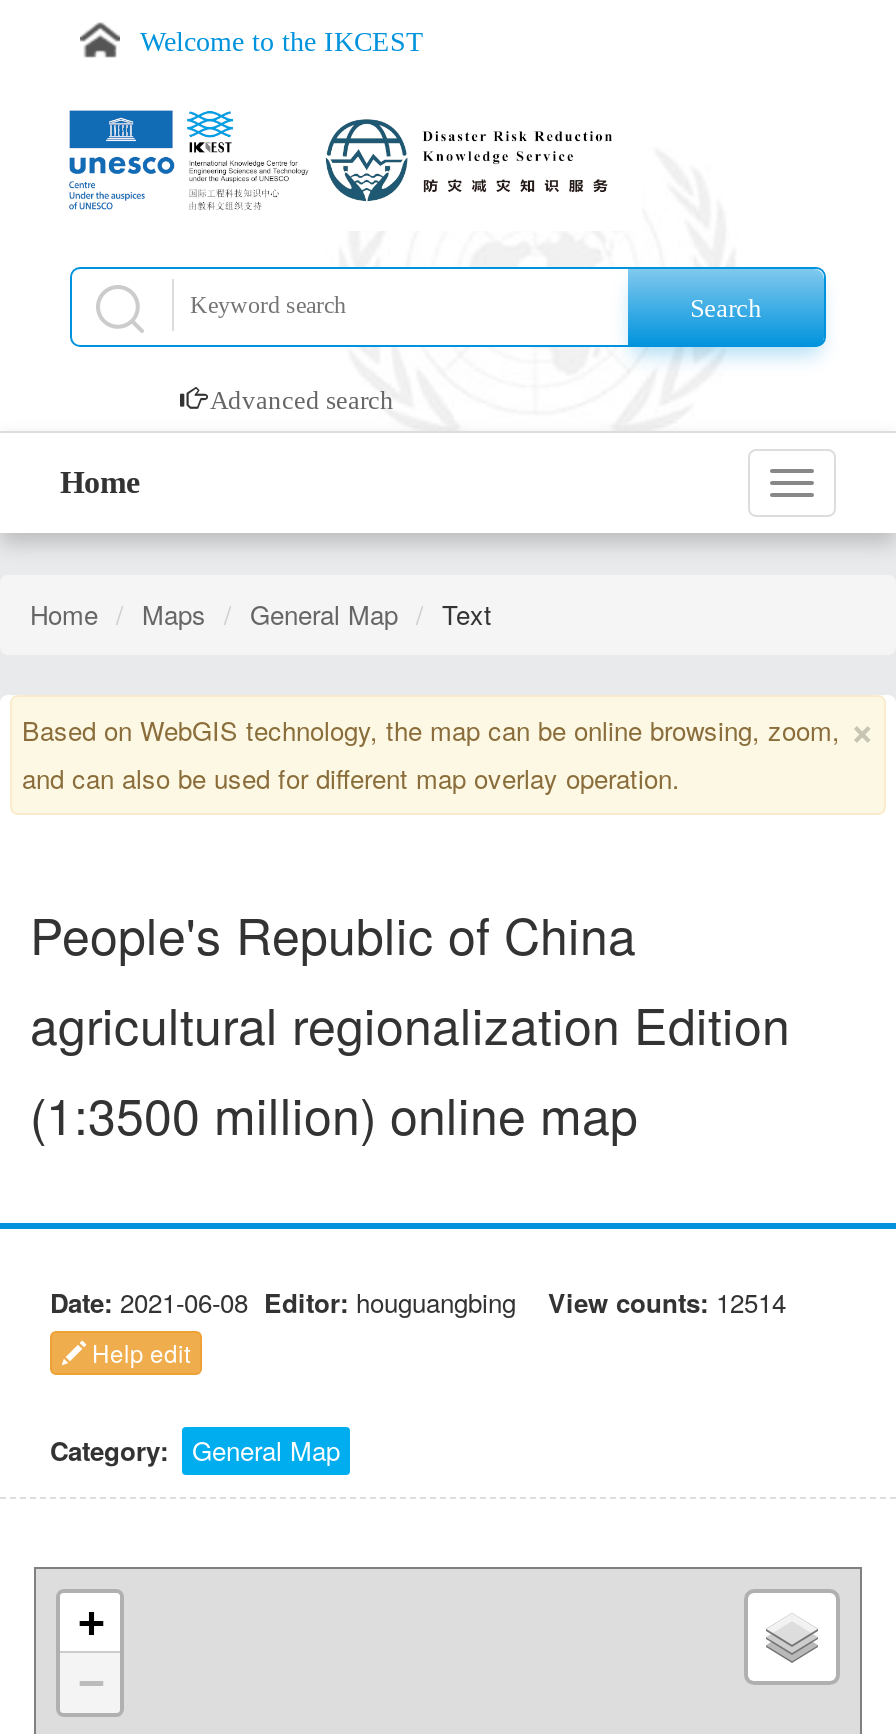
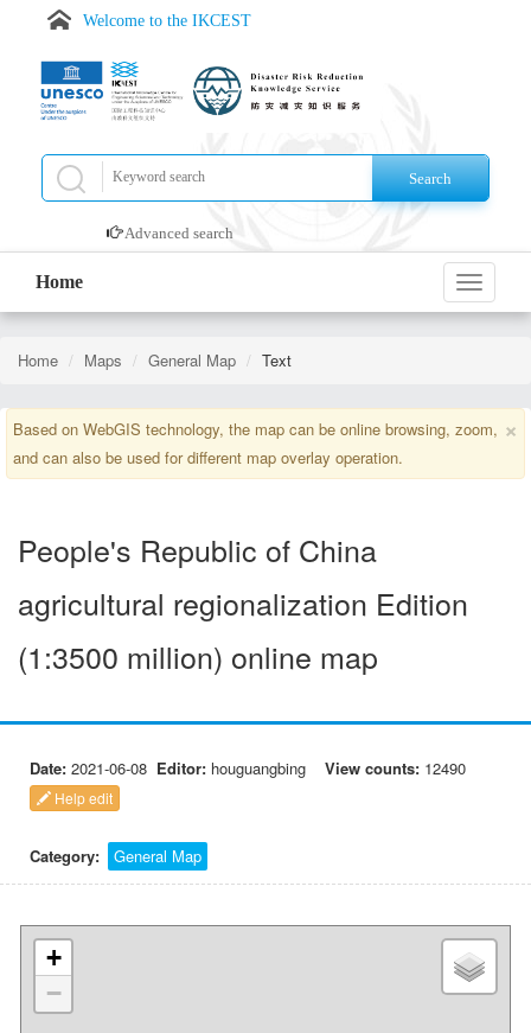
- Date: 2021-06-08 Editor: houguangbing View counts: 12514
+ Date: 2021-06-08 Editor: houguangbing View counts: 12490
